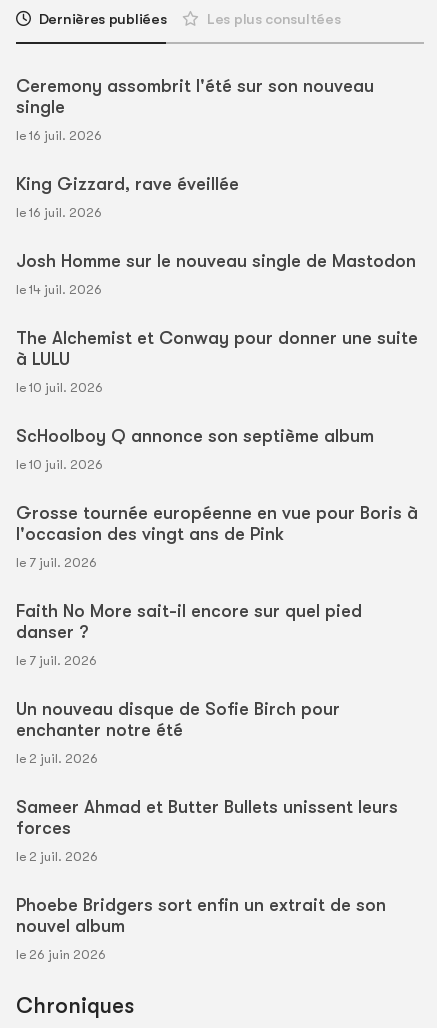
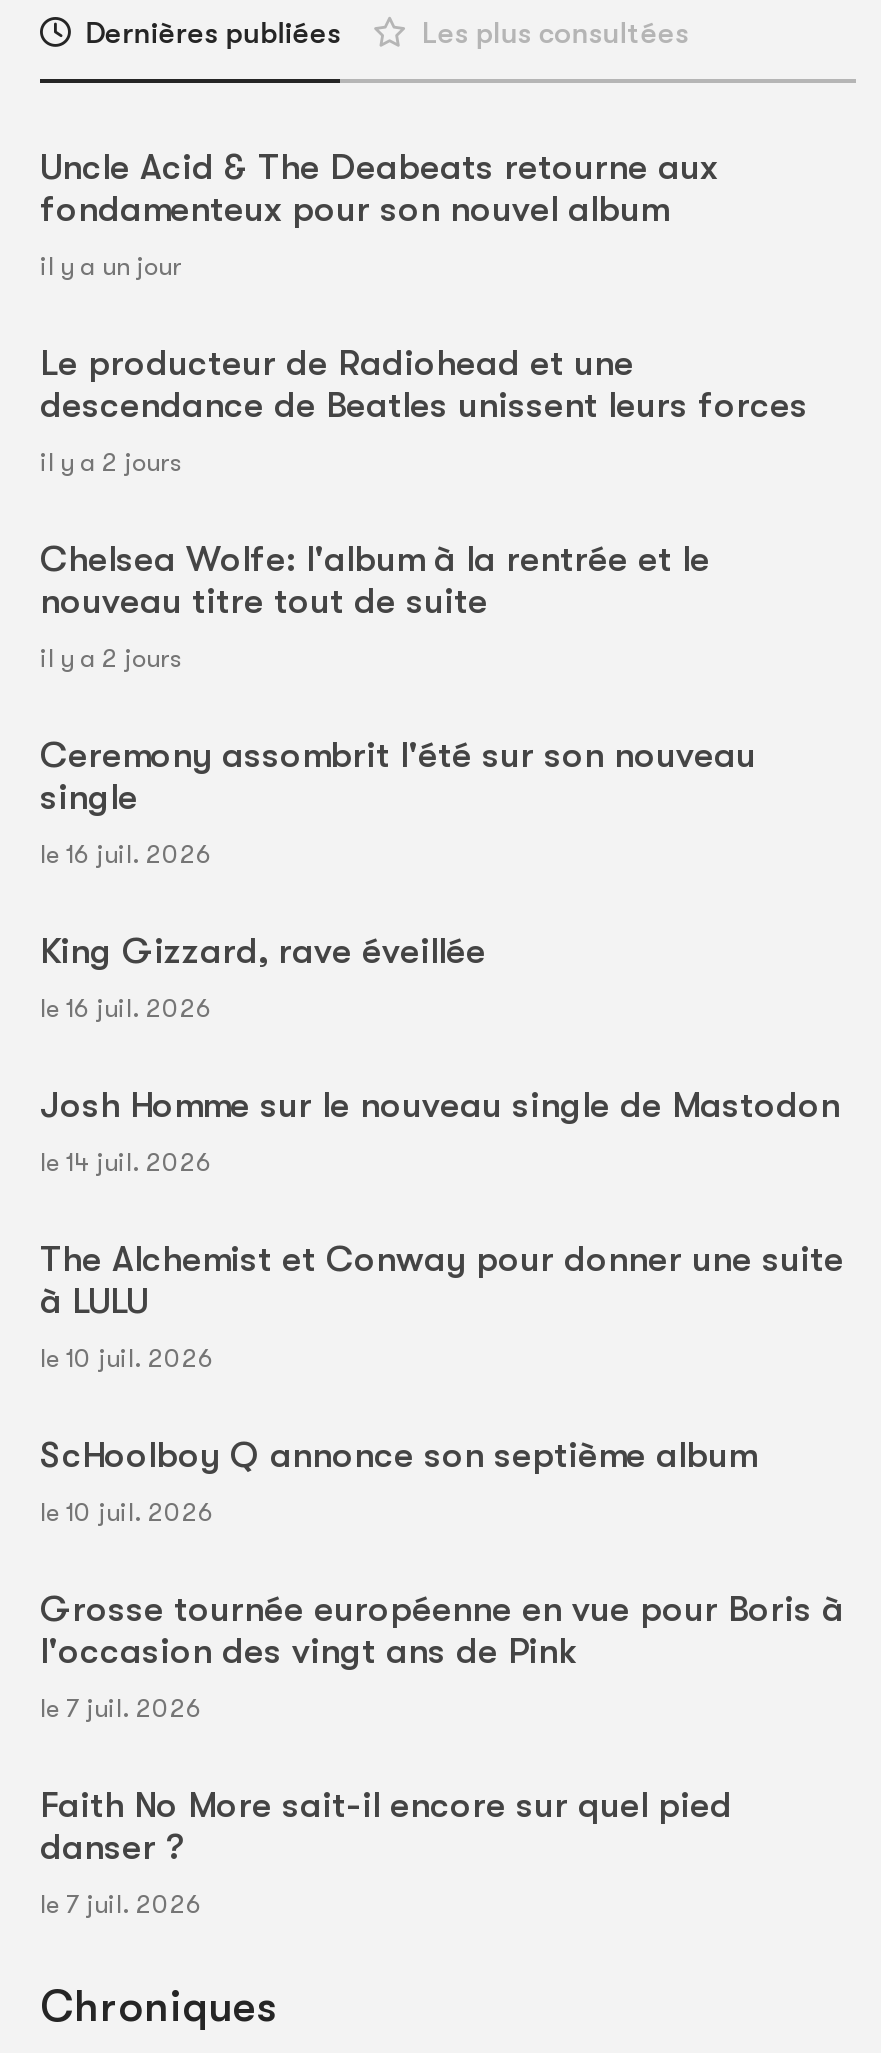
+ Uncle Acid & The Deabeats retourne aux
+ fondamenteux pour son nouvel album
+ il y a un jour
+ Le producteur de Radiohead et une
+ descendance de Beatles unissent leurs forces
+ il y a 2 jours
+ Chelsea Wolfe: l'album à la rentrée et le
+ nouveau titre tout de suite
+ il y a 2 jours

moved down: Ceremony assombrit l'été sur son nouveau | single | le 16 juil. 2026 | ... | danser ? | le 7 juil. 2026

- Un nouveau disque de Sofie Birch pour
- enchanter notre été
- le 2 juil. 2026
- Sameer Ahmad et Butter Bullets unissent leurs
- forces
- le 2 juil. 2026
- Phoebe Bridgers sort enfin un extrait de son
- nouvel album
- le 26 juin 2026
